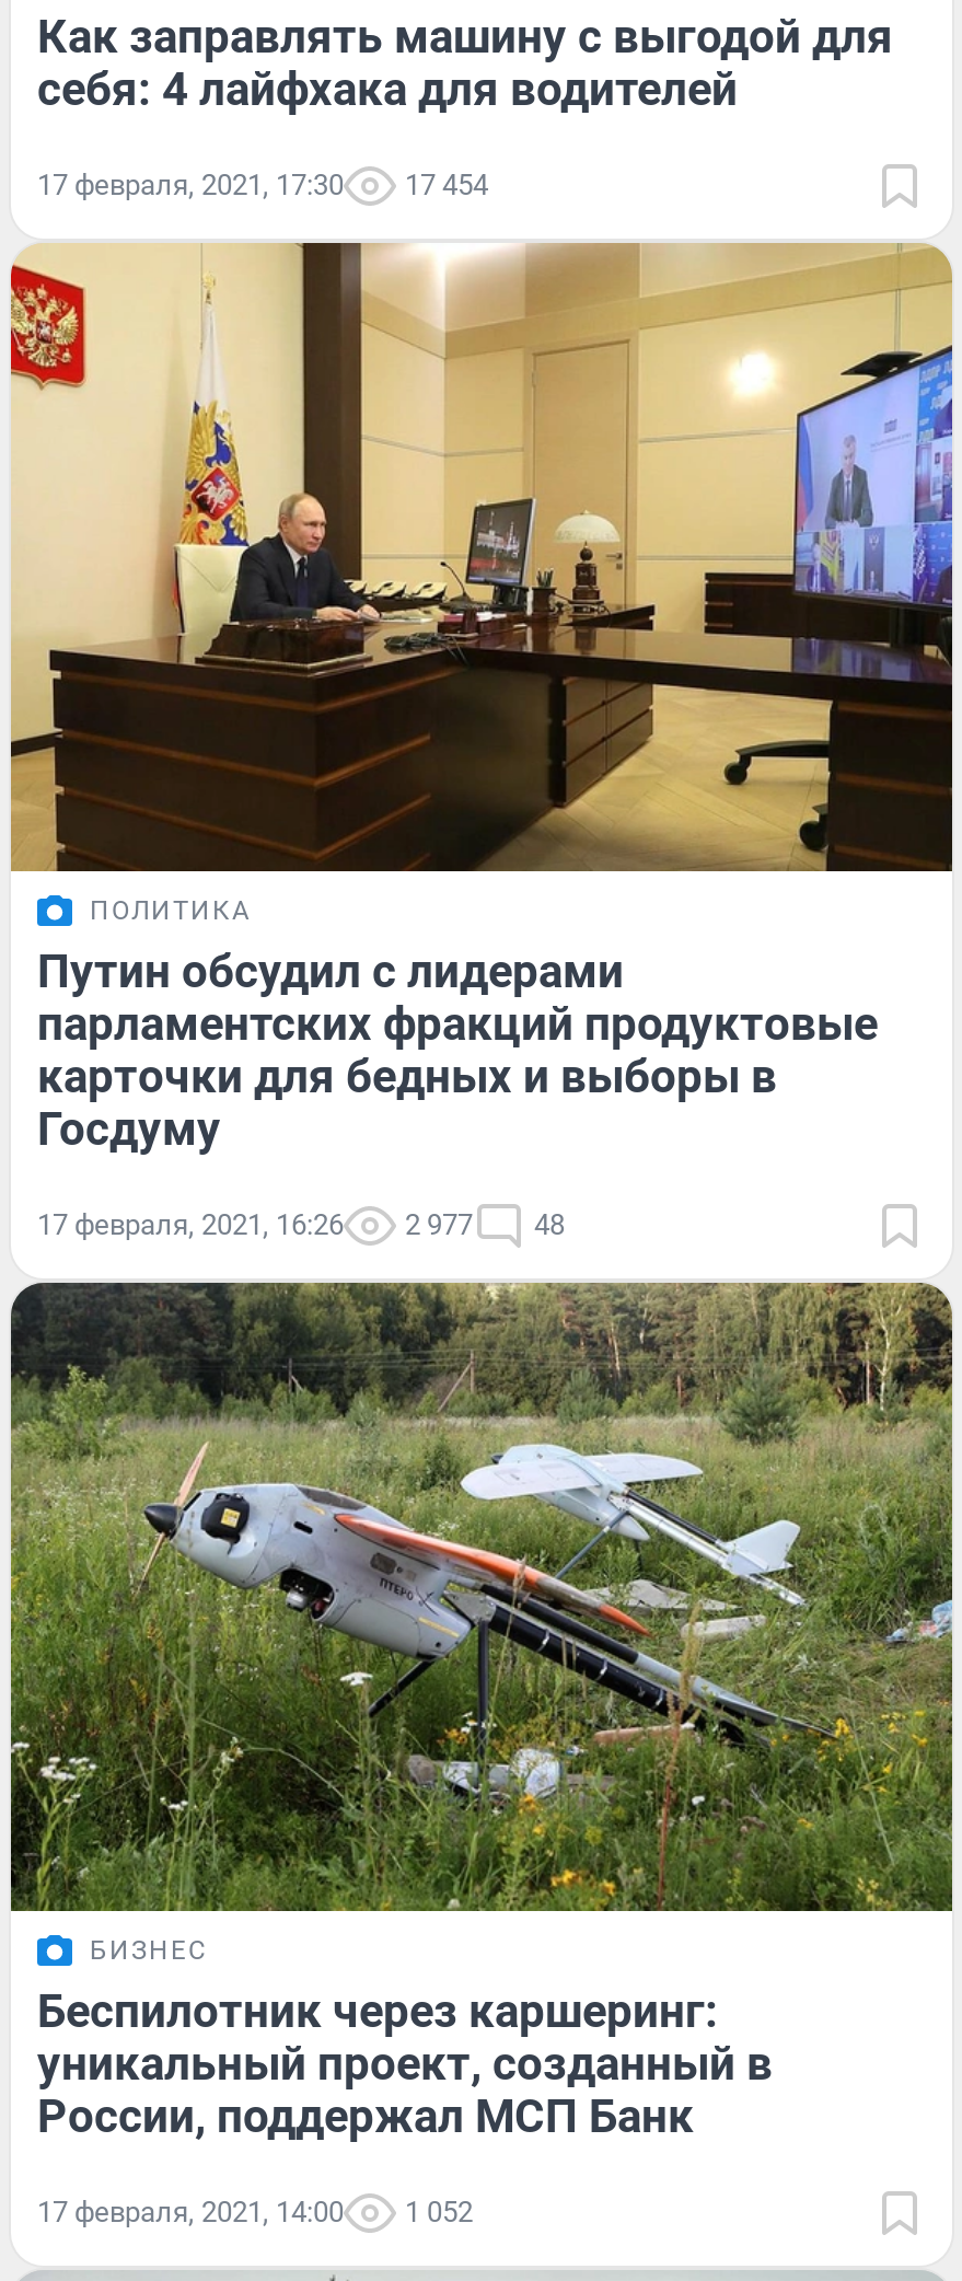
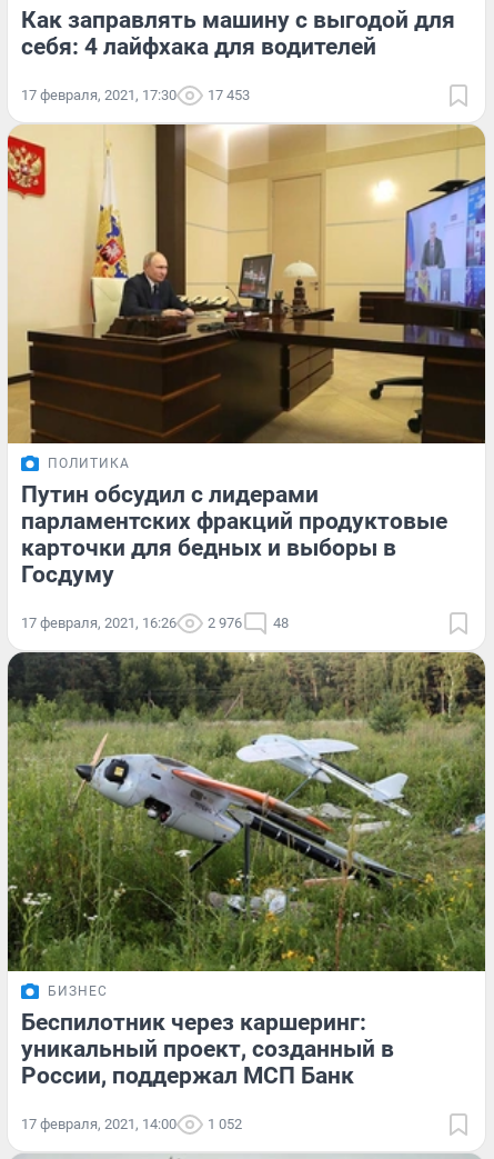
- 17 февраля, 2021, 17:30 17 454
+ 17 февраля, 2021, 17:30 17 453

- 17 февраля, 2021, 16:26 2 977 48
+ 17 февраля, 2021, 16:26 2 976 48
